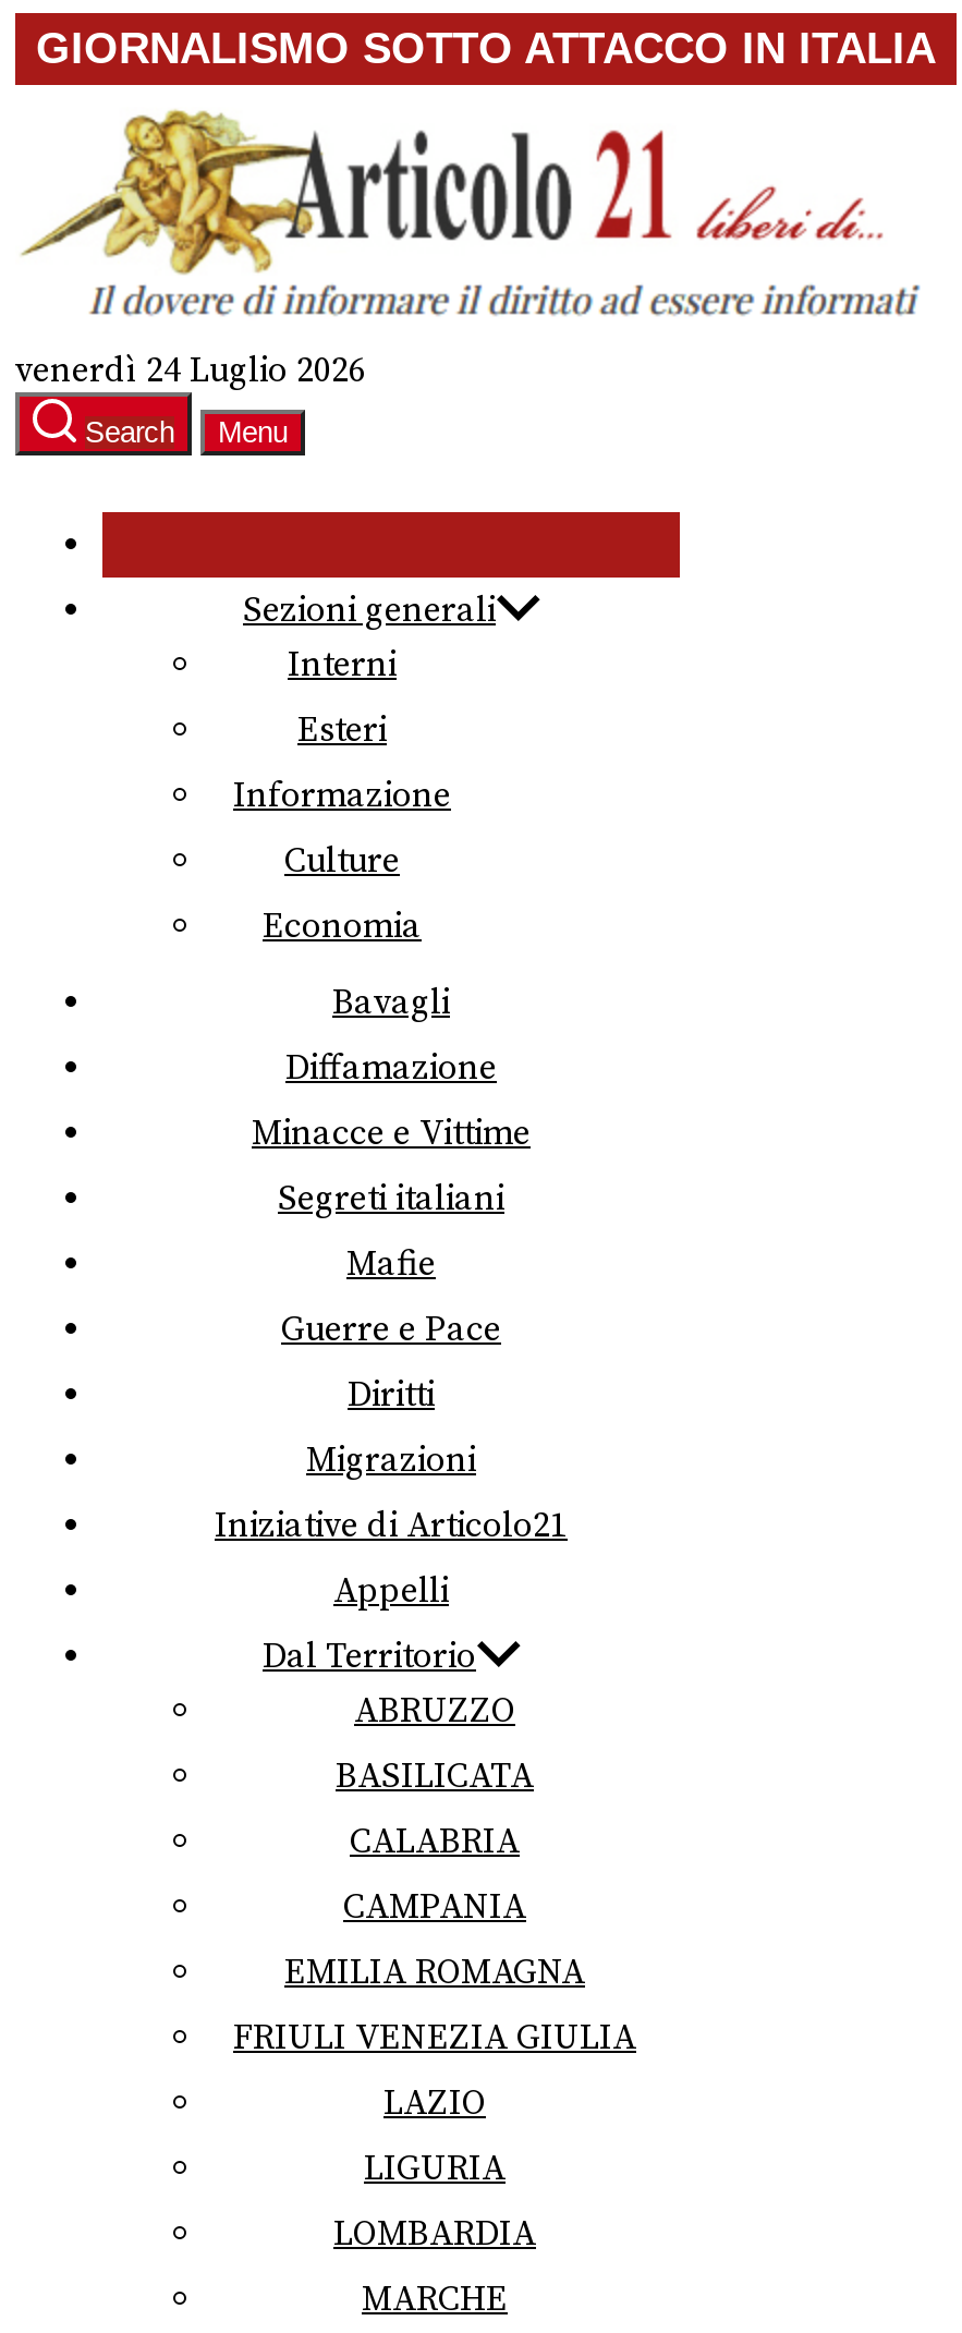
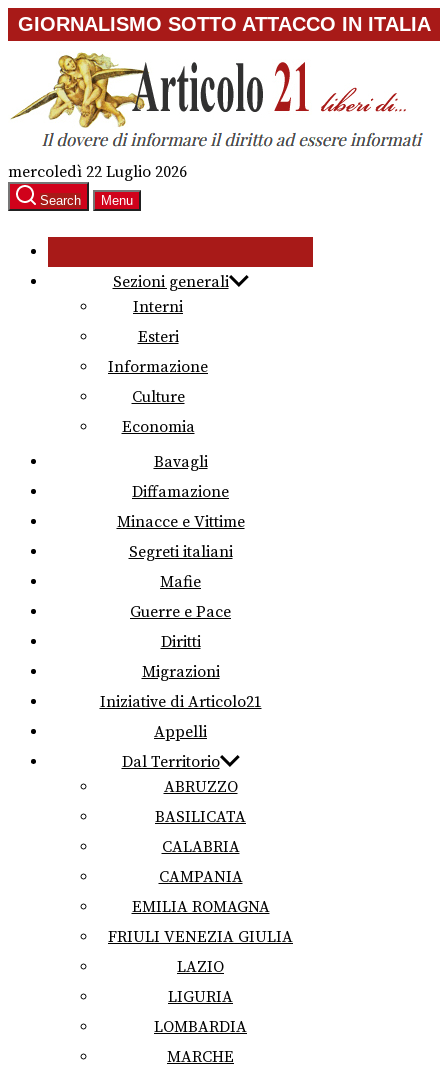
- venerdì 24 Luglio 2026
+ mercoledì 22 Luglio 2026
